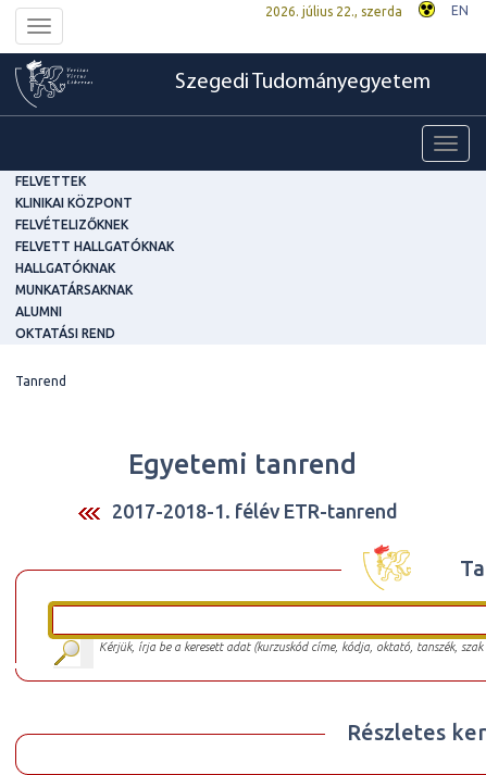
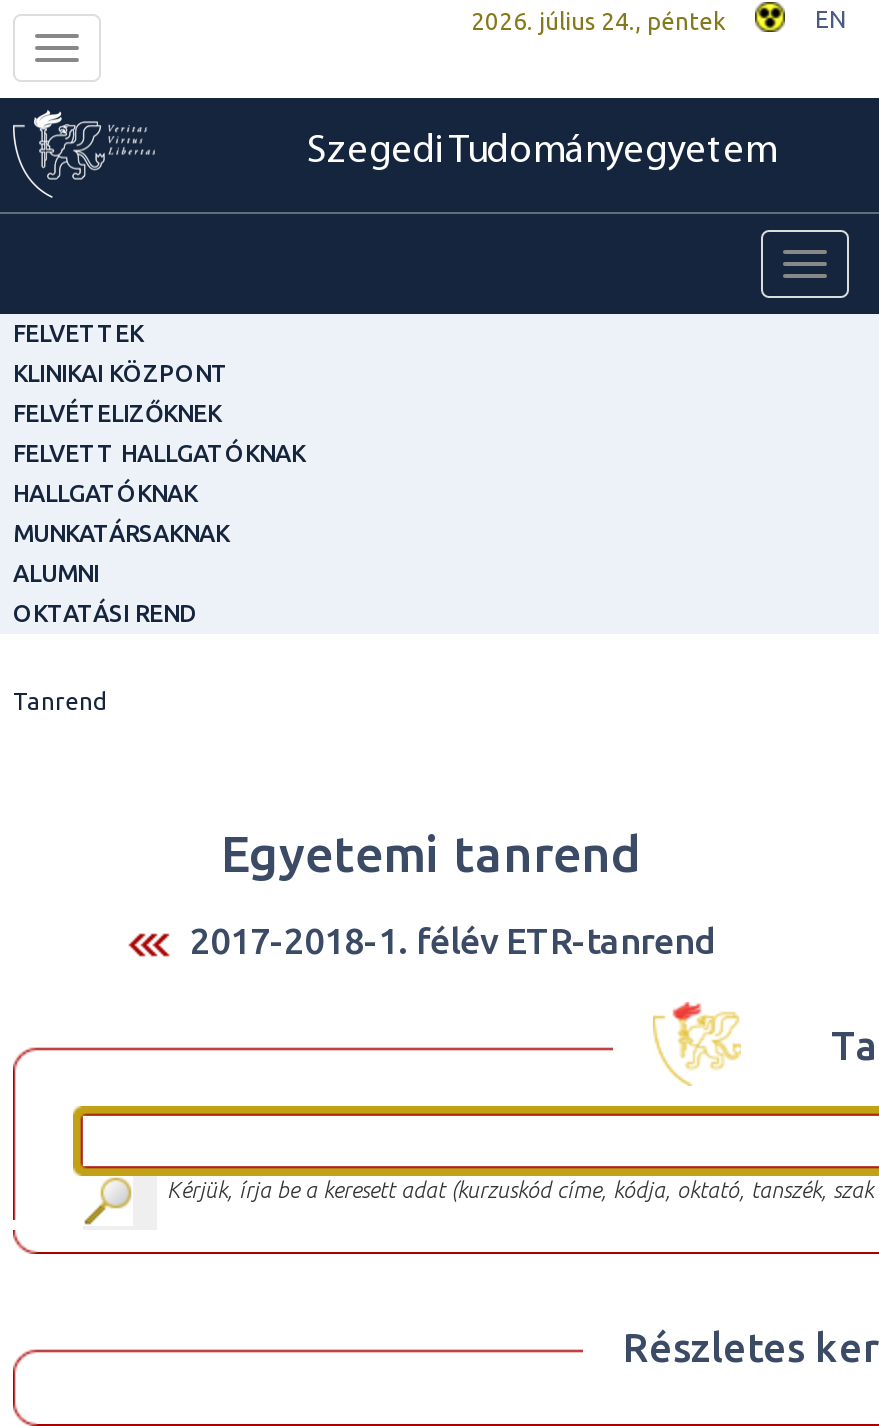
- 2026. július 22., szerda
+ 2026. július 24., péntek
